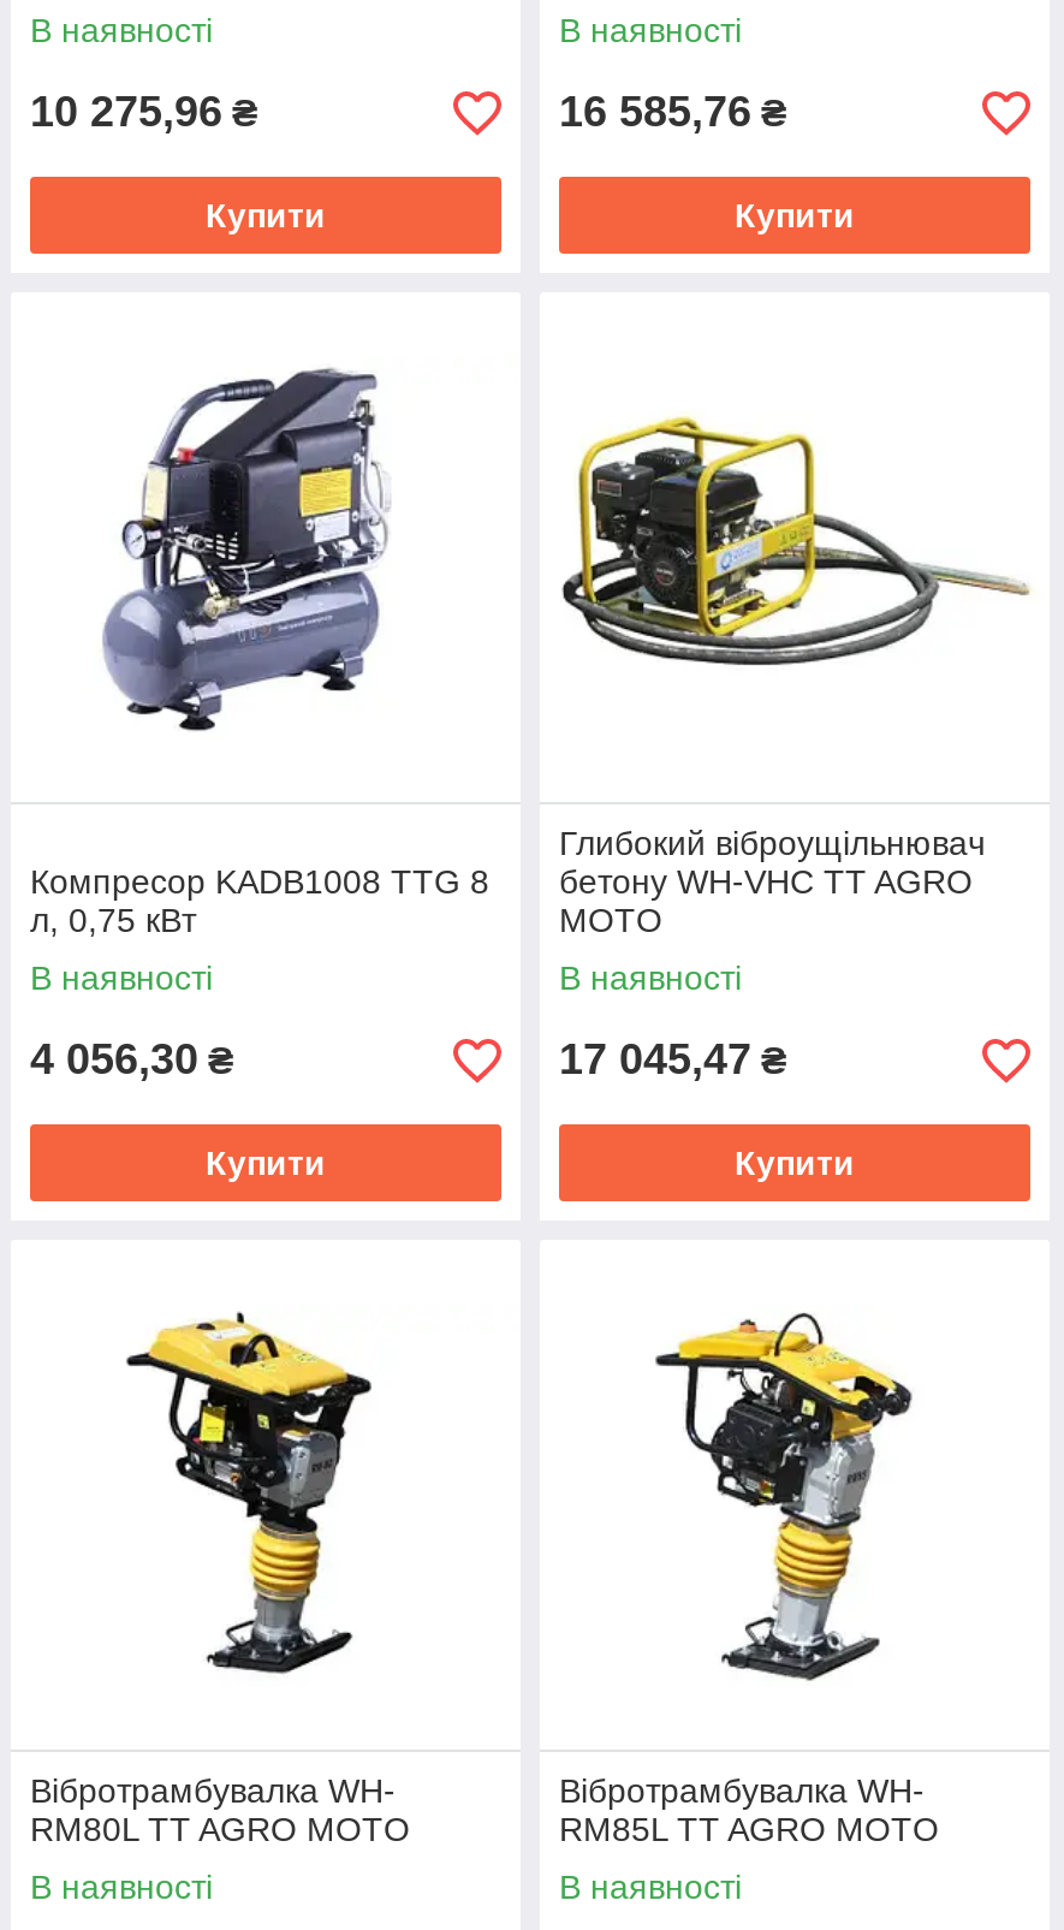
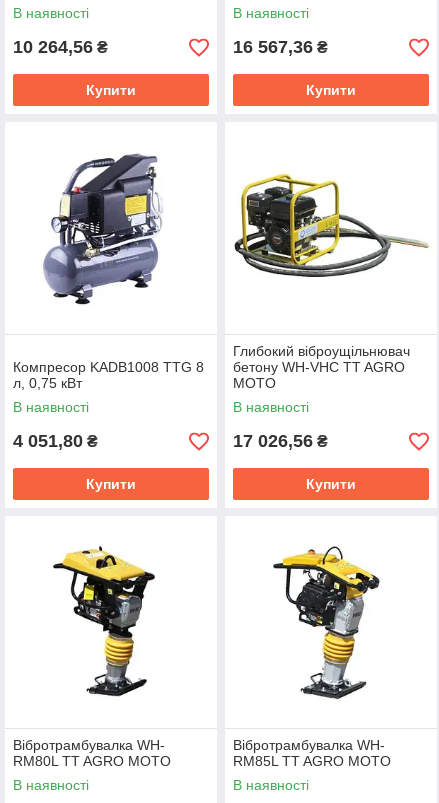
- 10 275,96 ₴
+ 10 264,56 ₴

- 16 585,76 ₴
+ 16 567,36 ₴

- 4 056,30 ₴
+ 4 051,80 ₴

- 17 045,47 ₴
+ 17 026,56 ₴
